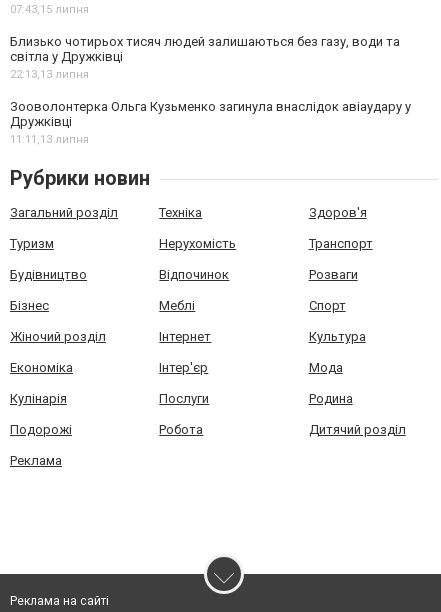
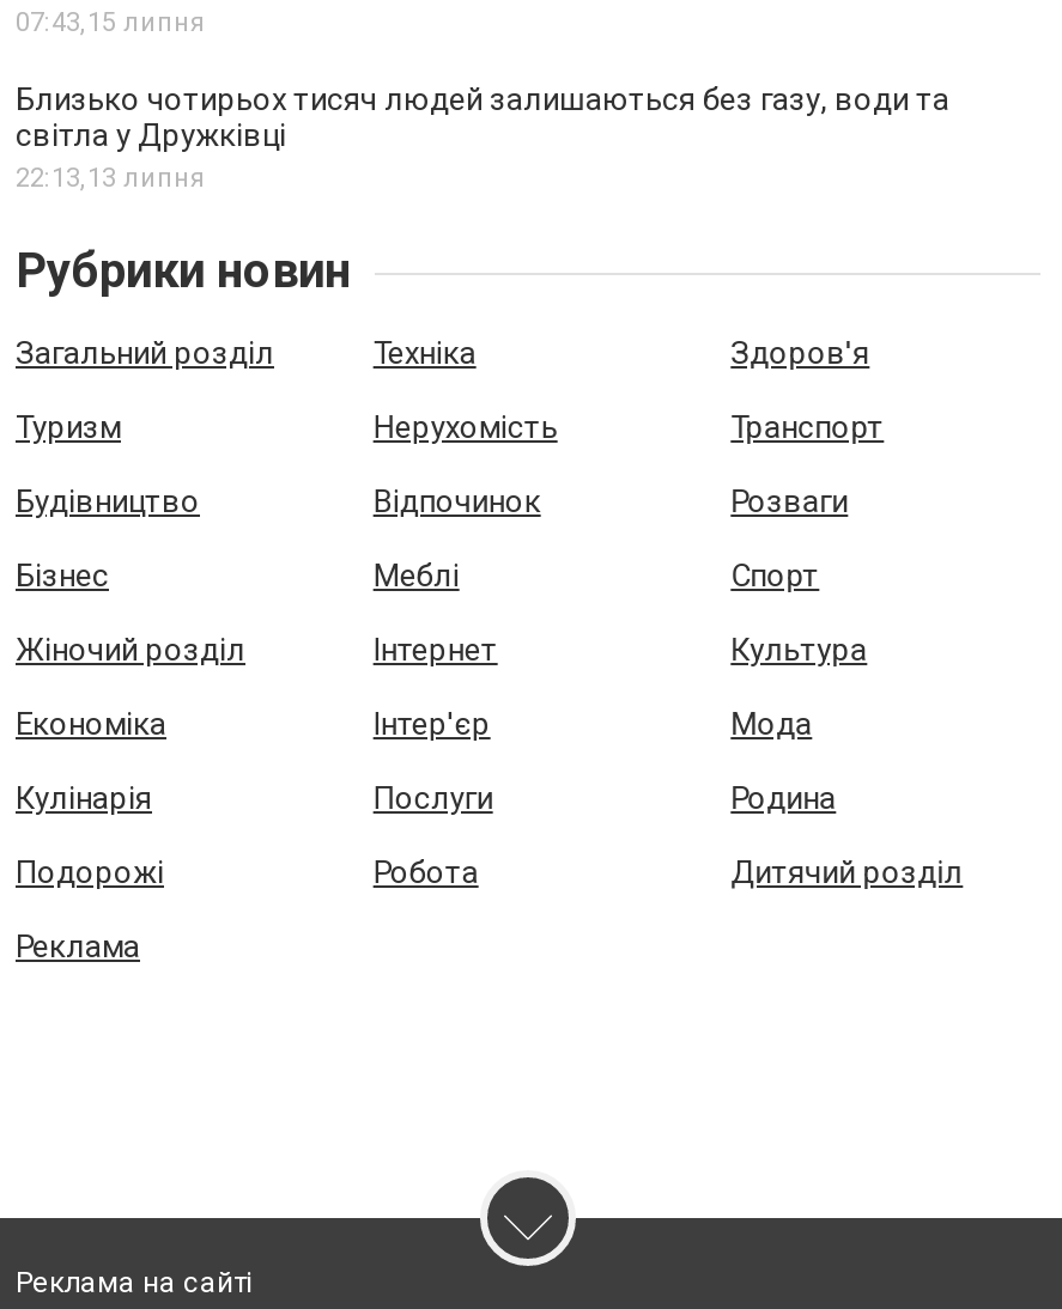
- Зооволонтерка Ольга Кузьменко загинула внаслідок авіаудару у
- Дружківці
- 11:11, 13 липня
